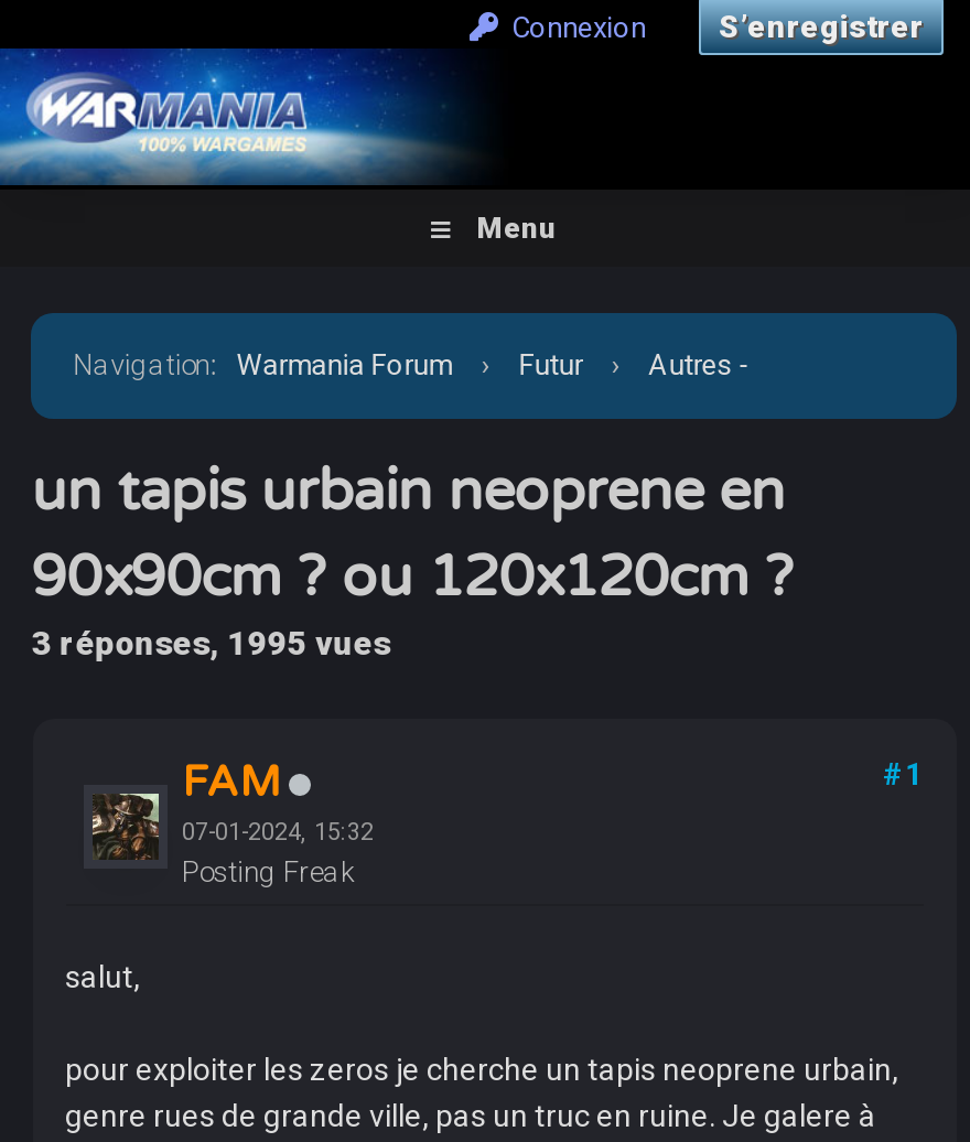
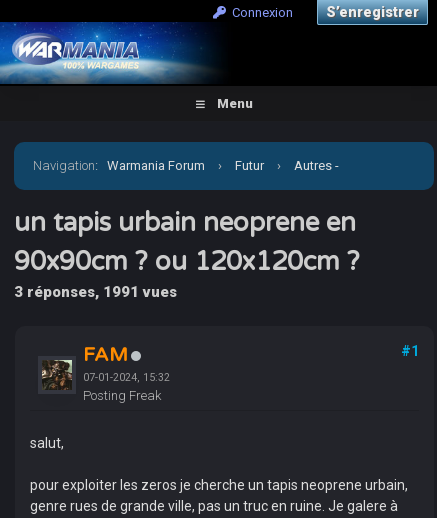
- 3 réponses, 1995 vues
+ 3 réponses, 1991 vues
